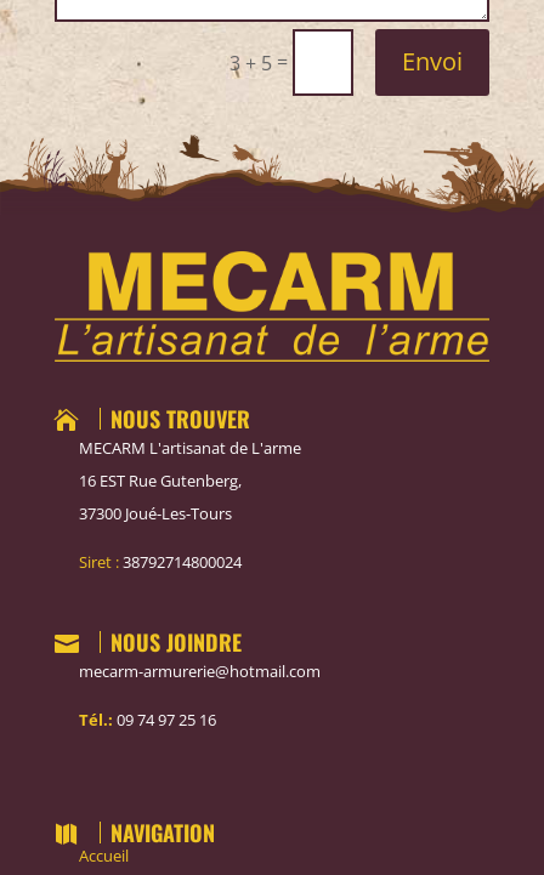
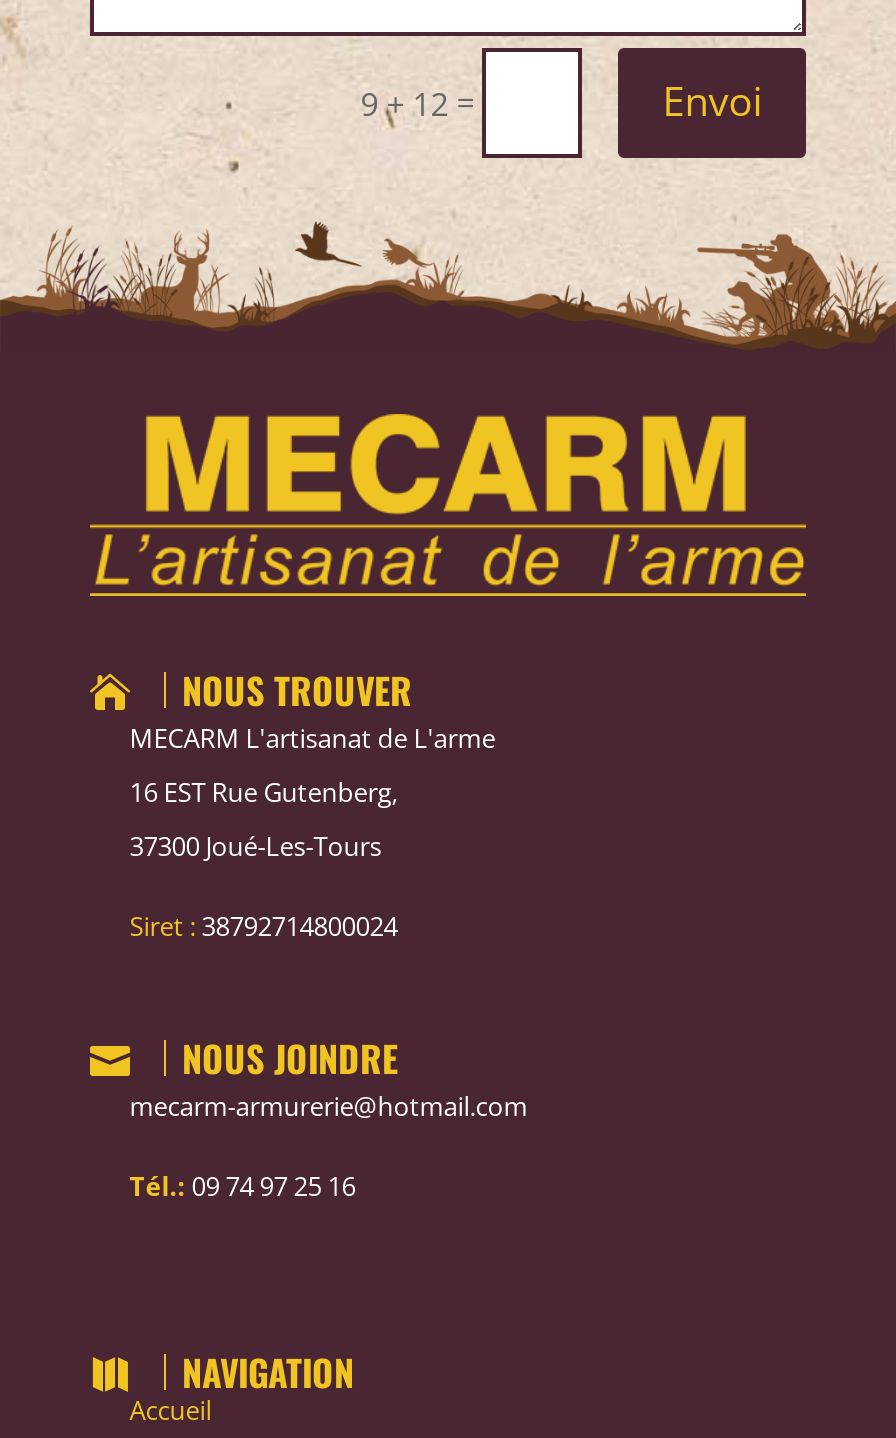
- 3 + 5 =
+ 9 + 12 =
